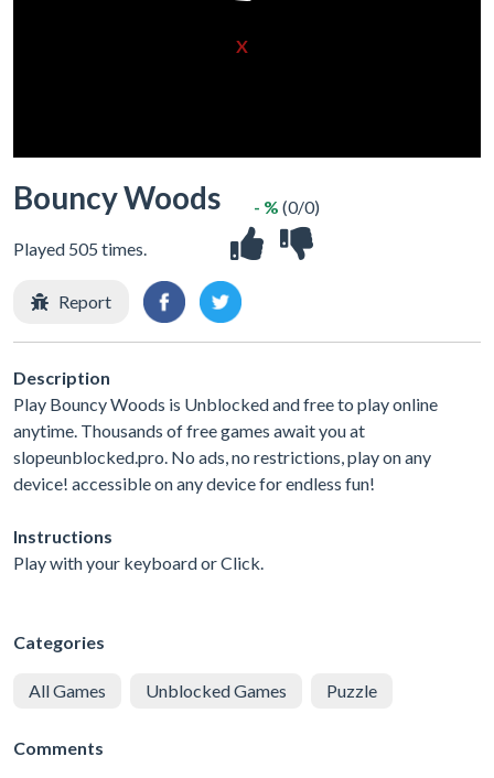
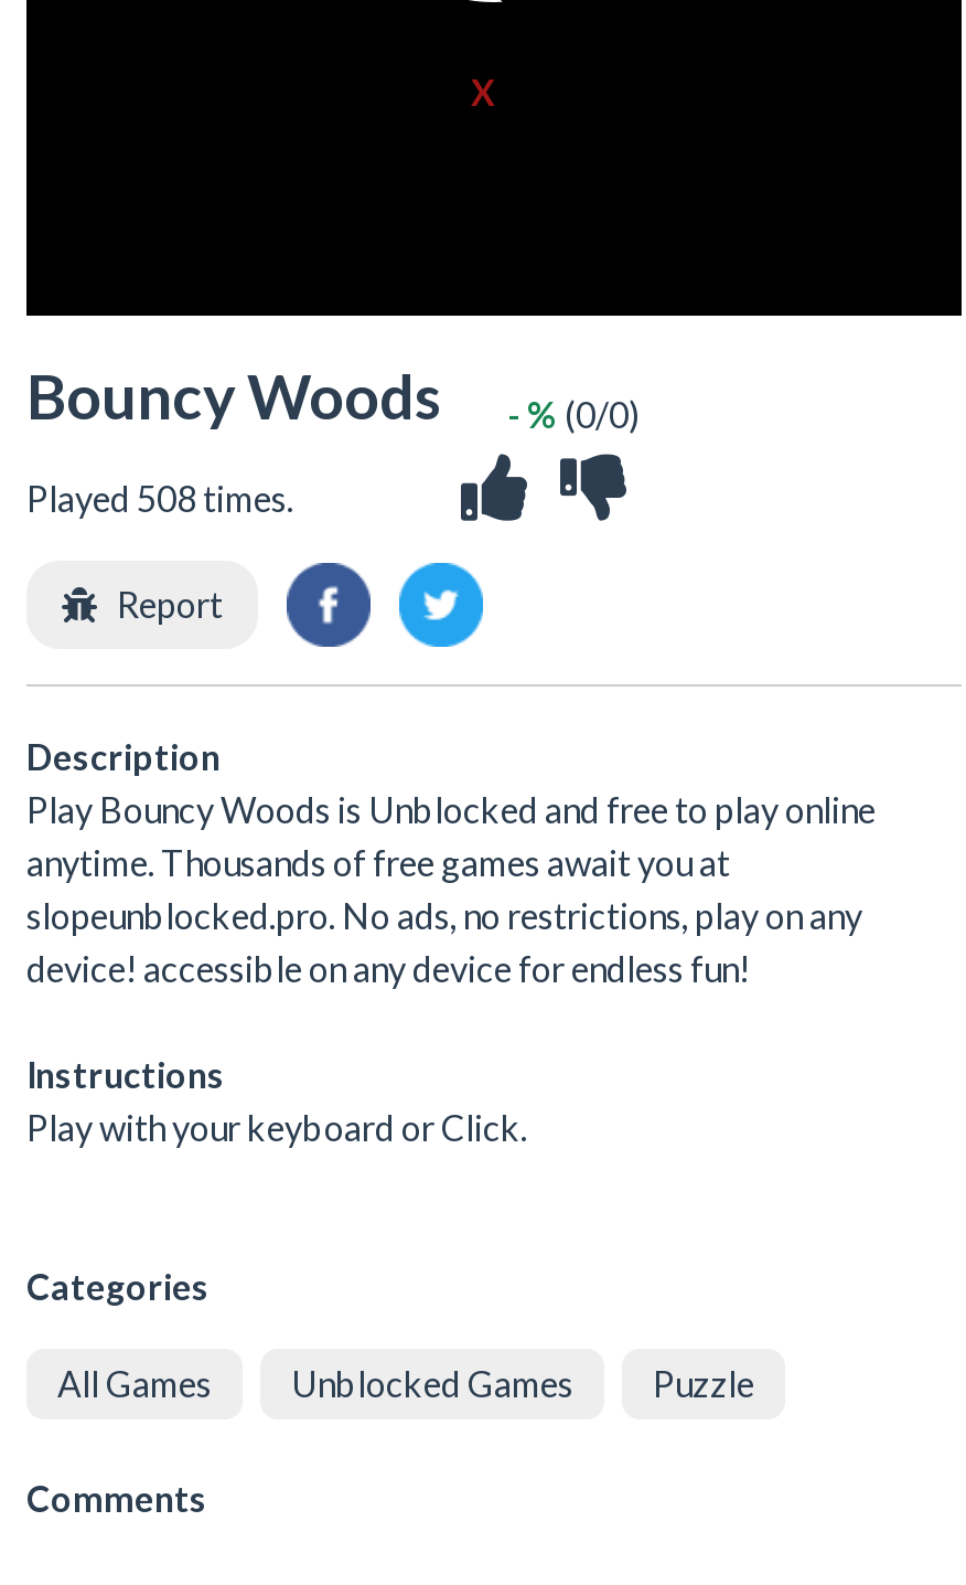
- Played 505 times.
+ Played 508 times.
